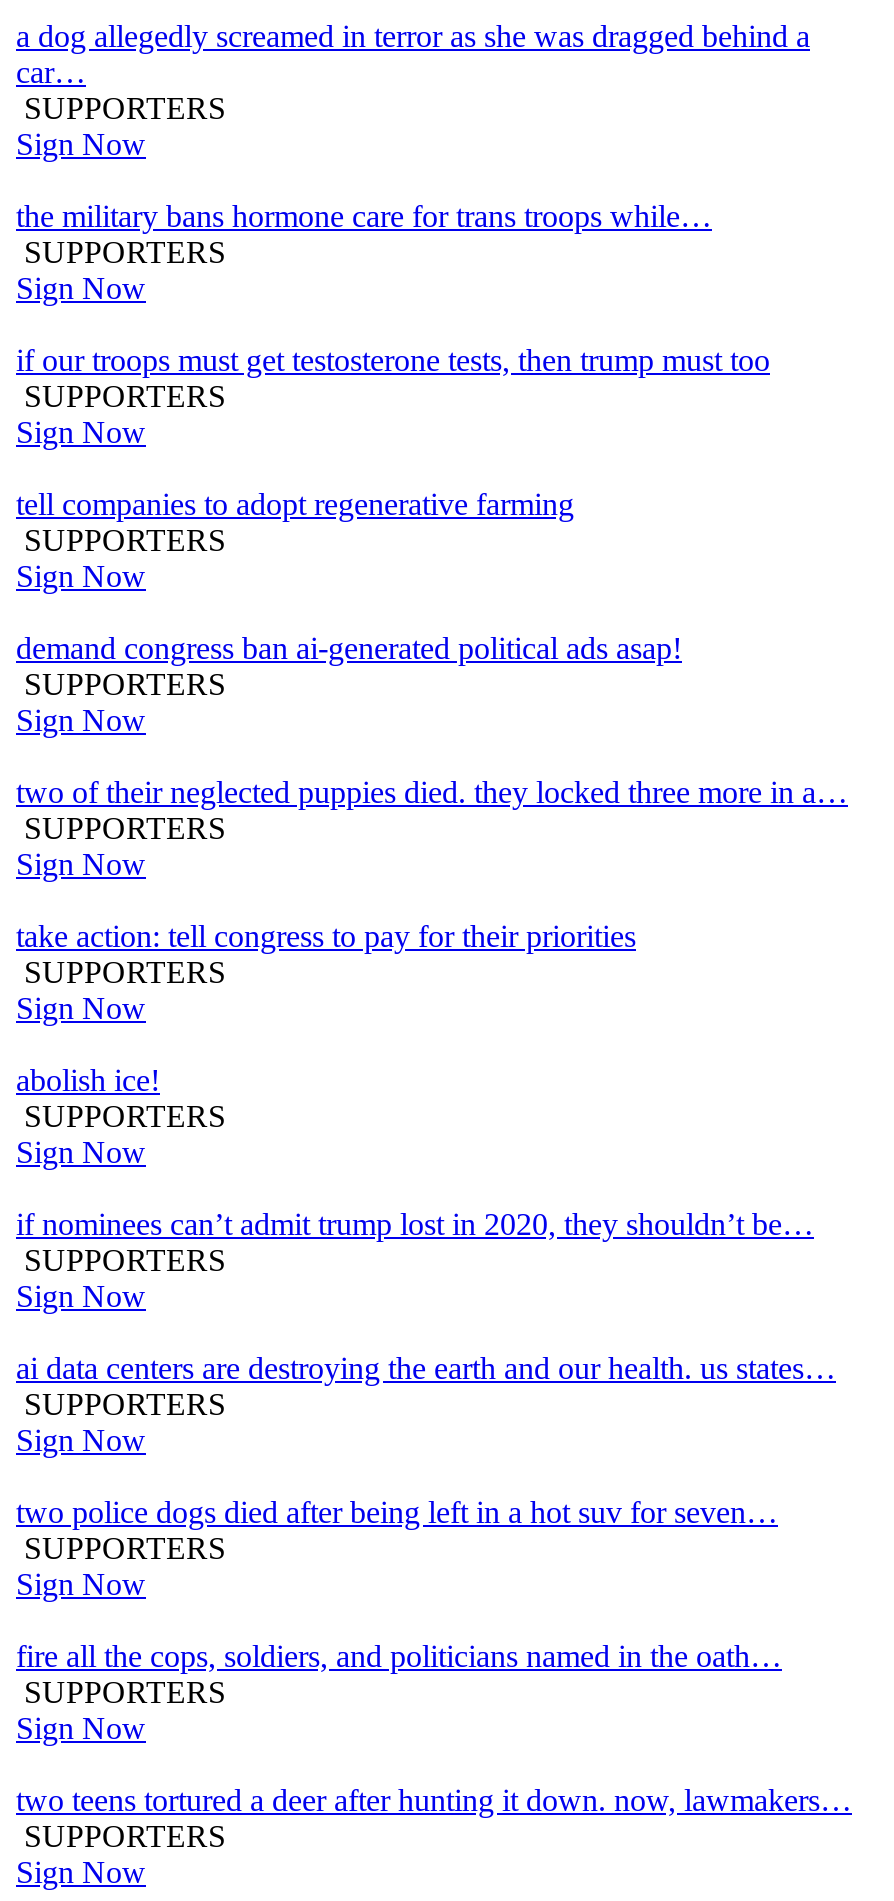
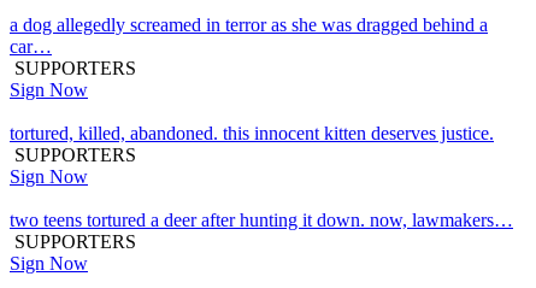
- the military bans hormone care for trans troops while…
- SUPPORTERS
- Sign Now
- if our troops must get testosterone tests, then trump must too
- SUPPORTERS
- Sign Now
- tell companies to adopt regenerative farming
- SUPPORTERS
- Sign Now
- demand congress ban ai-generated political ads asap!
- SUPPORTERS
- Sign Now
- two of their neglected puppies died. they locked three more in a…
- SUPPORTERS
- Sign Now
- take action: tell congress to pay for their priorities
- SUPPORTERS
- Sign Now
- abolish ice!
- SUPPORTERS
- Sign Now
- if nominees can’t admit trump lost in 2020, they shouldn’t be…
- SUPPORTERS
- Sign Now
- ai data centers are destroying the earth and our health. us states…
- SUPPORTERS
- Sign Now
- two police dogs died after being left in a hot suv for seven…
- SUPPORTERS
- Sign Now
- fire all the cops, soldiers, and politicians named in the oath…
+ tortured, killed, abandoned. this innocent kitten deserves justice.
